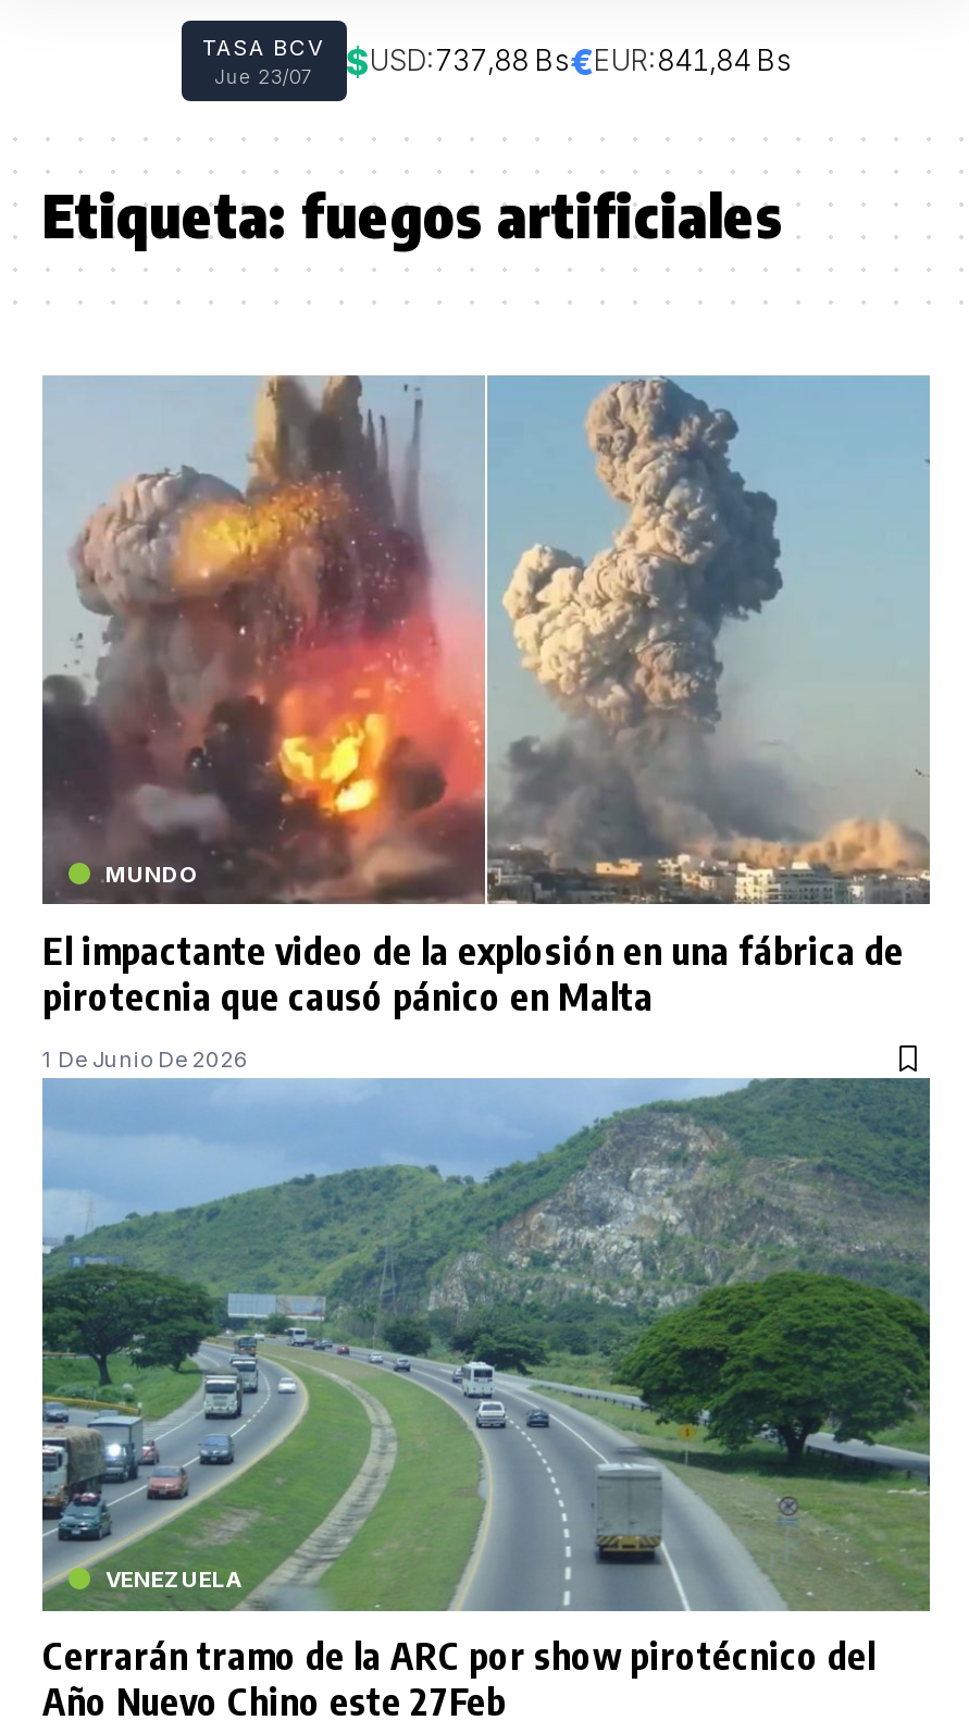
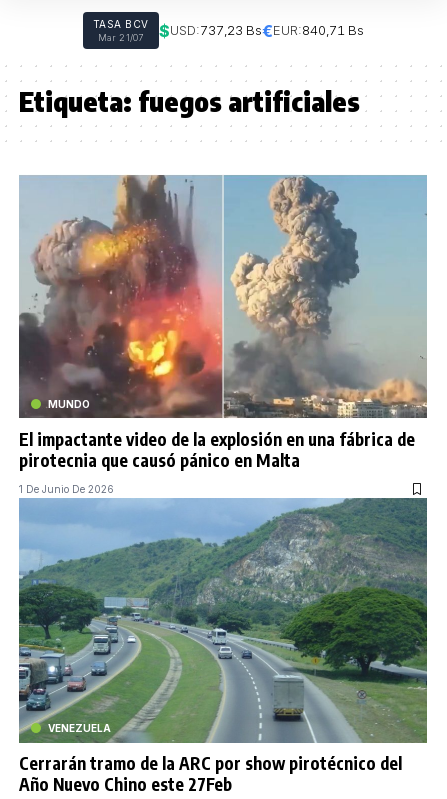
- Jue 23/07
- $USD:737,88 Bs€EUR:841,84 Bs
+ Mar 21/07
+ $USD:737,23 Bs€EUR:840,71 Bs
